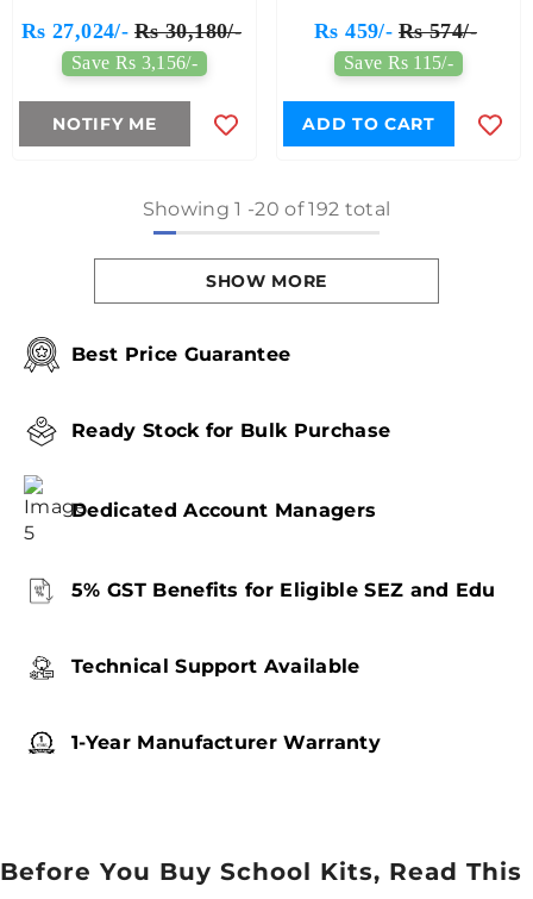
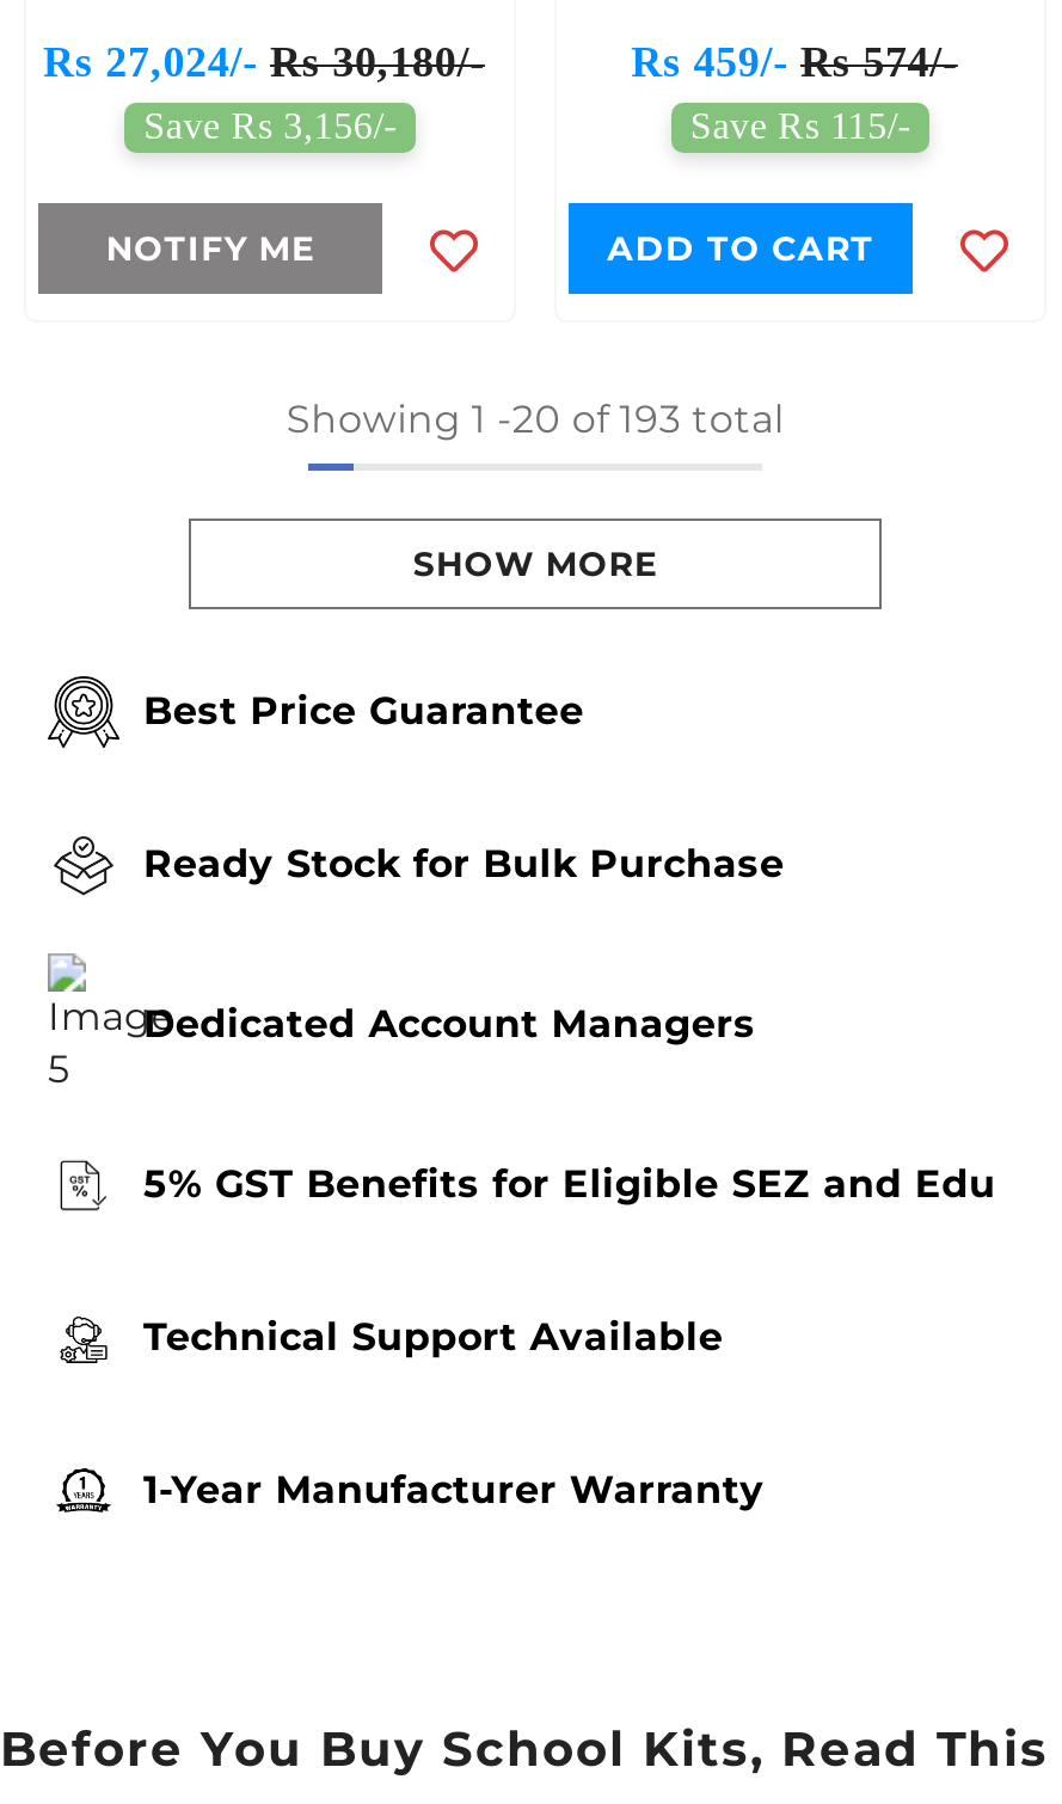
- Showing 1 -20 of 192 total
+ Showing 1 -20 of 193 total
